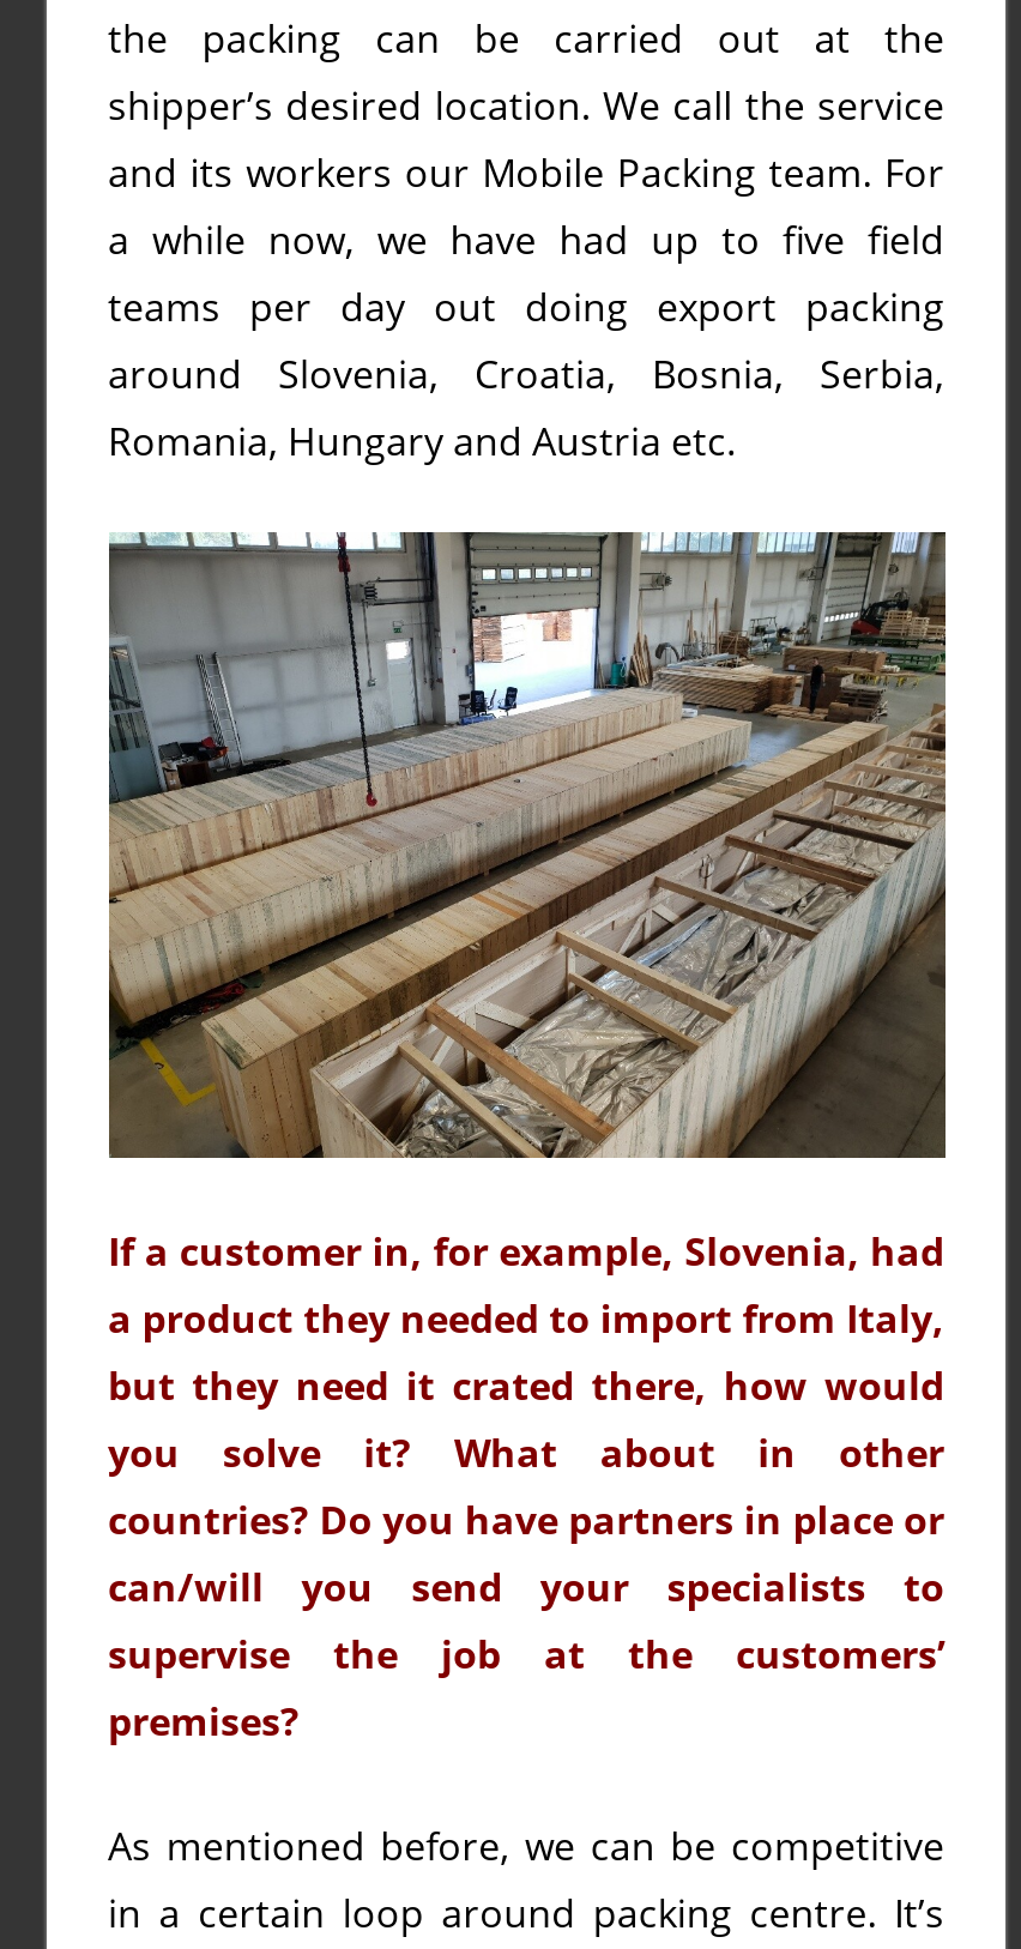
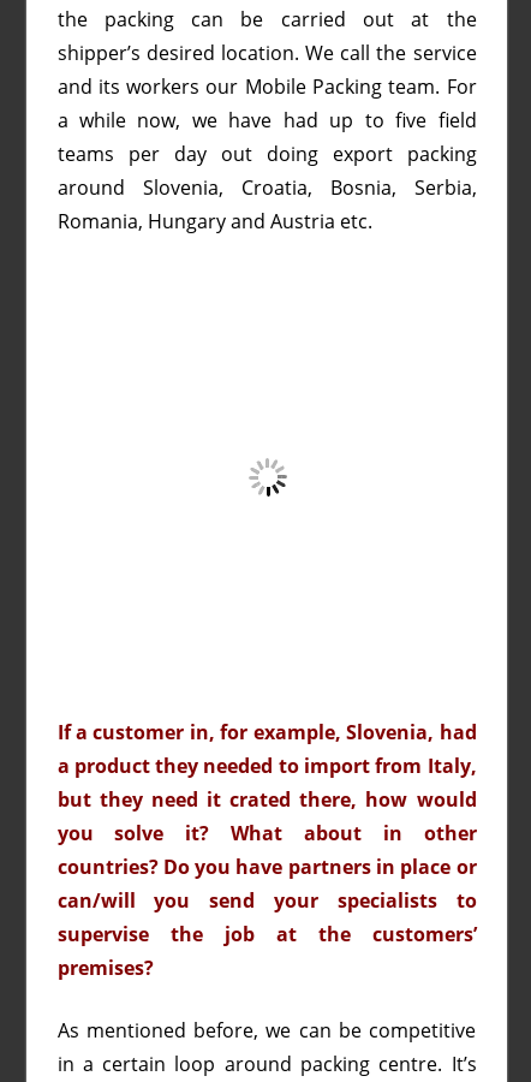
- [image]
